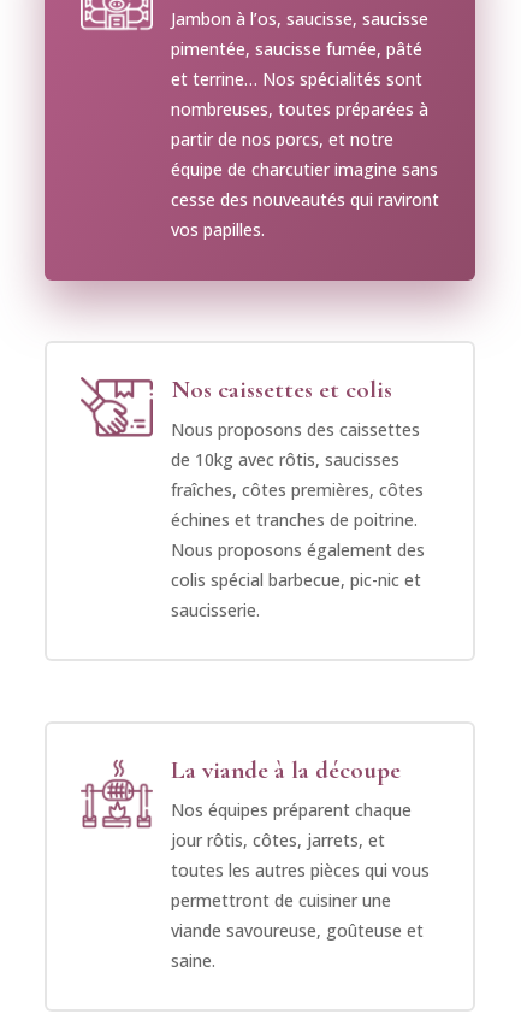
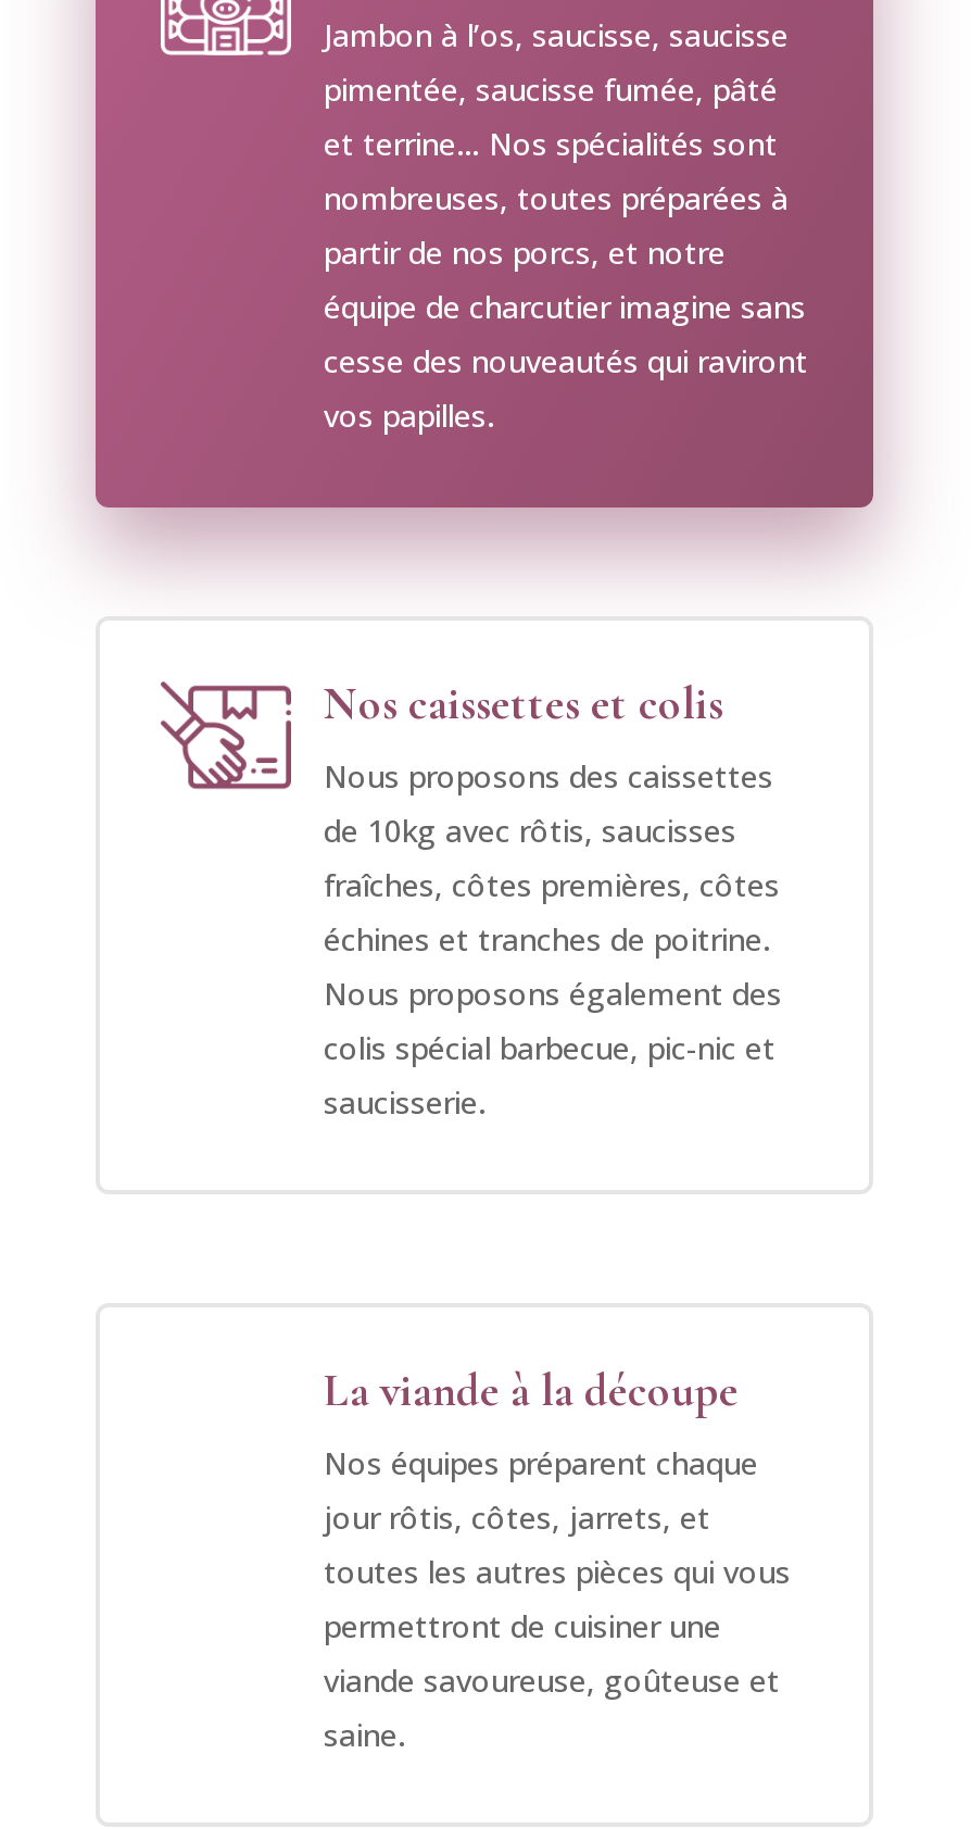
- [image]
